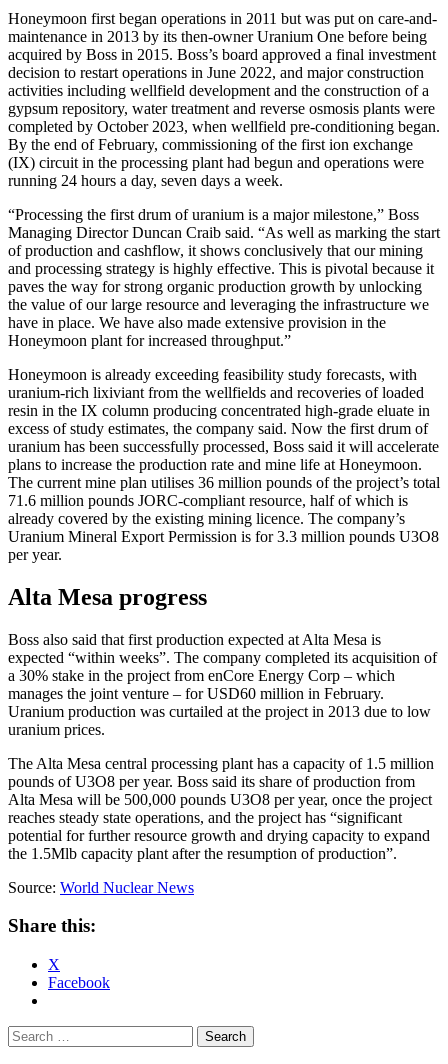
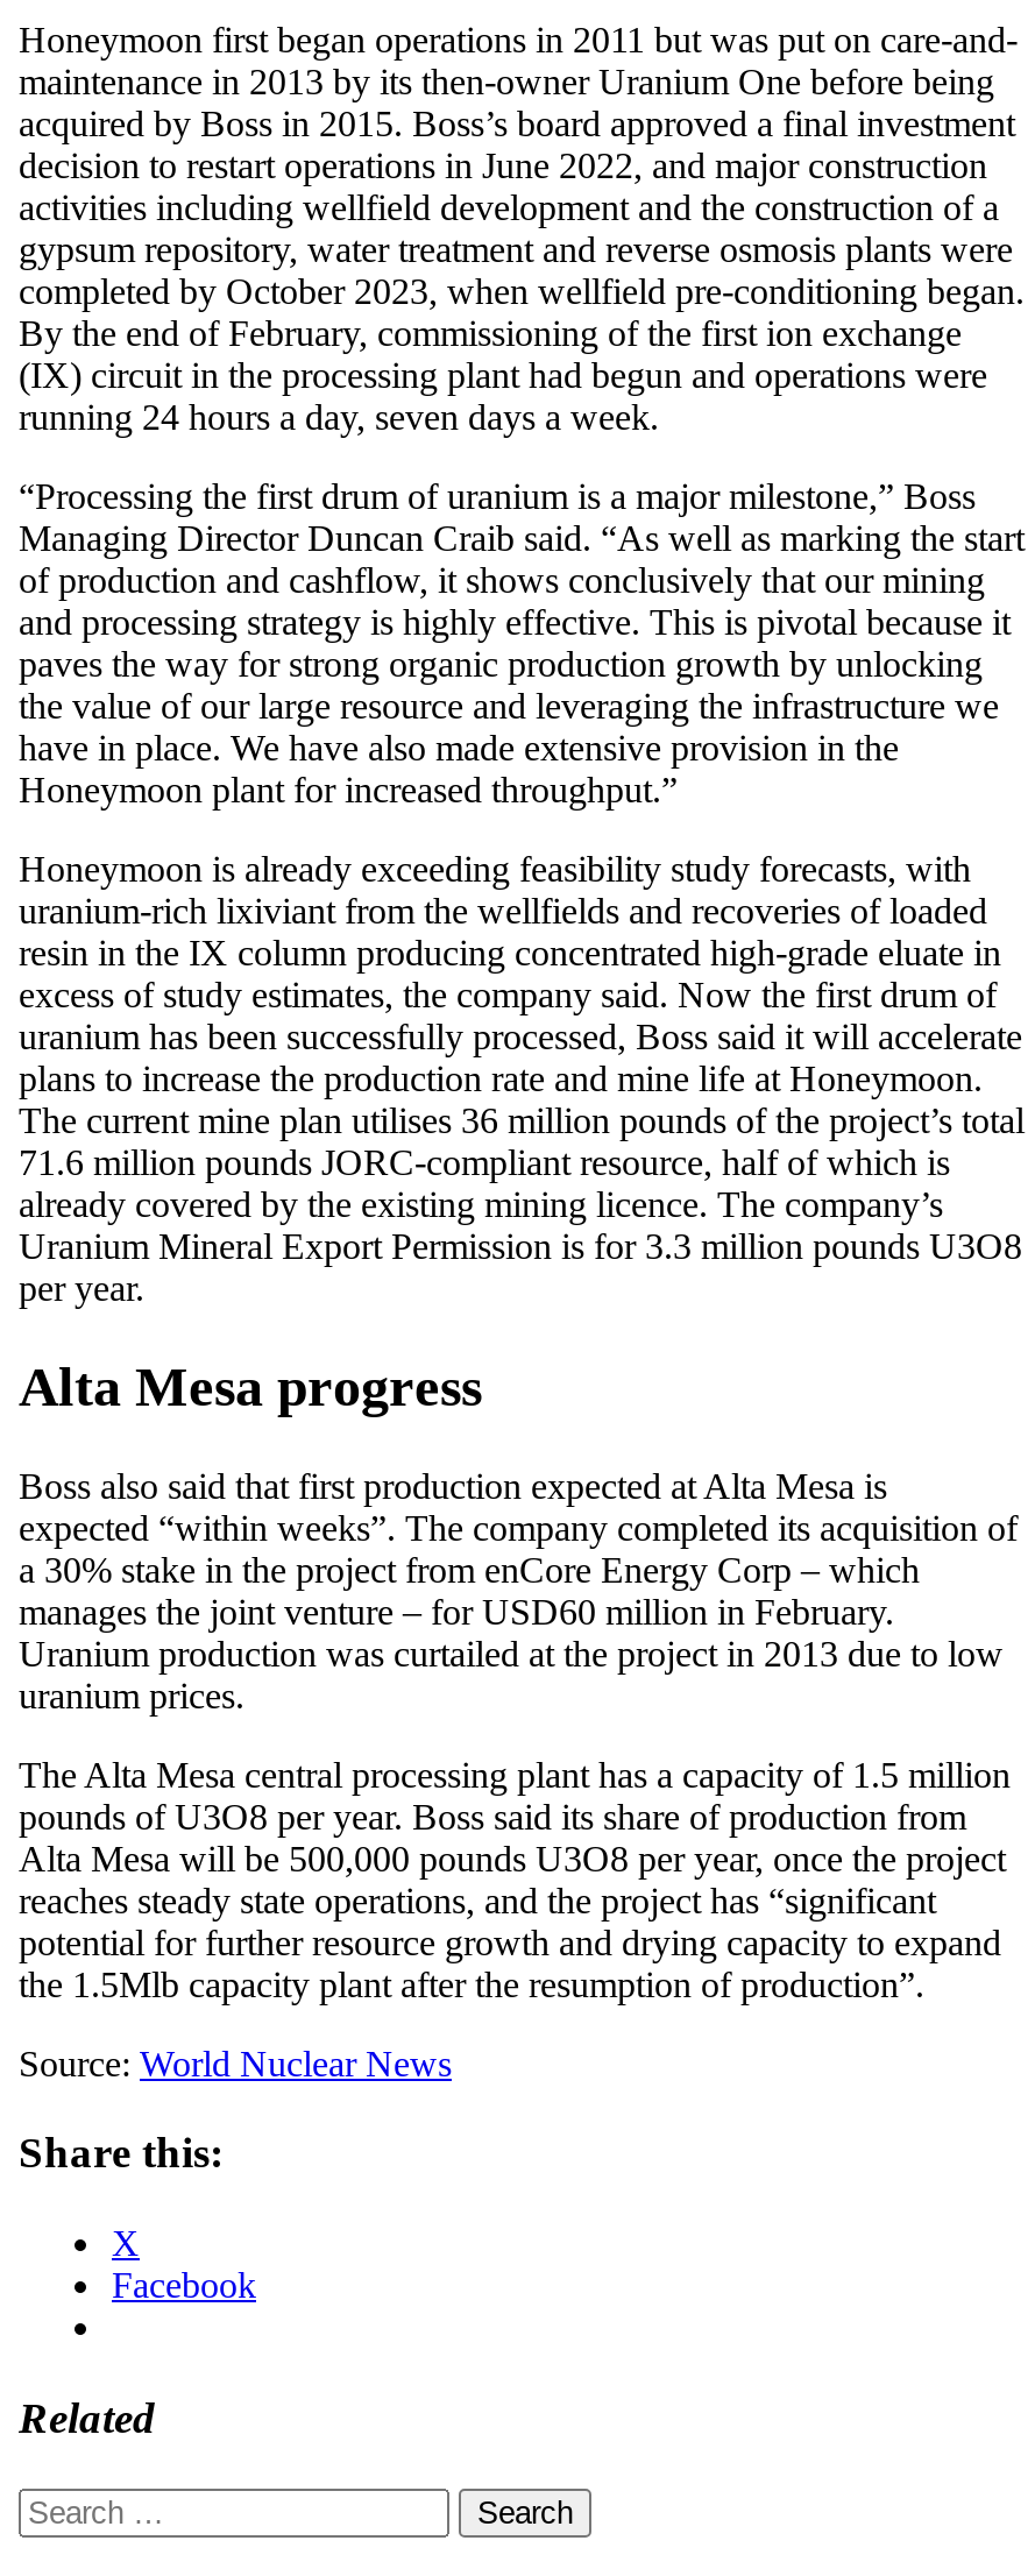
+ Related
